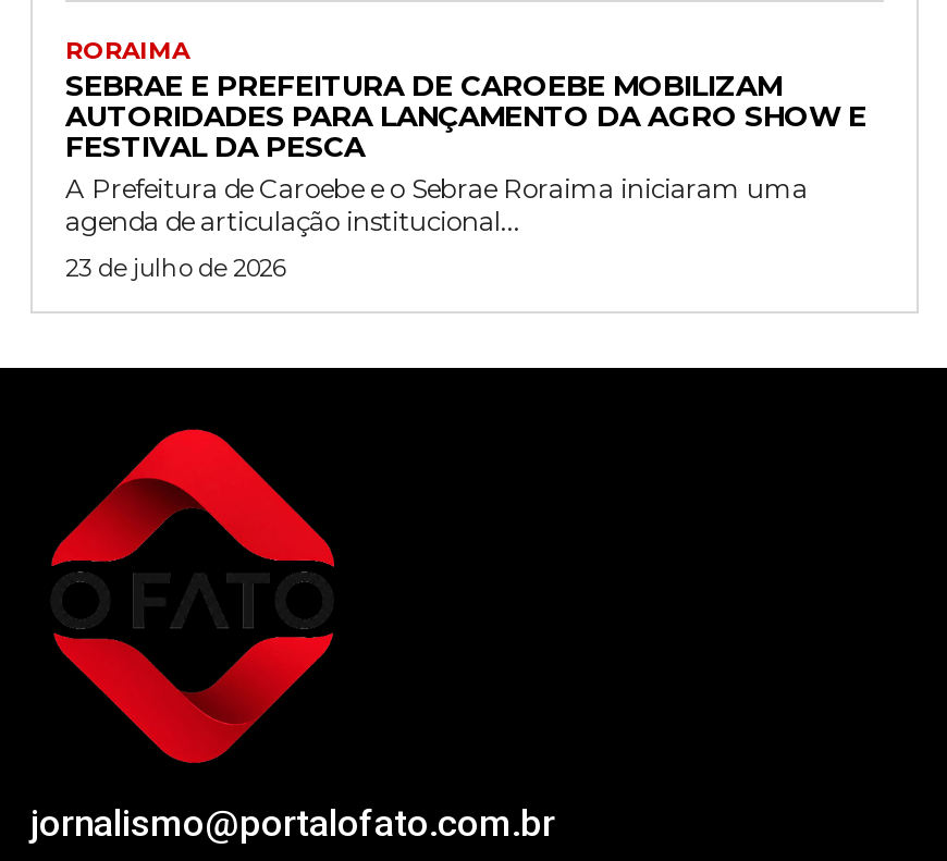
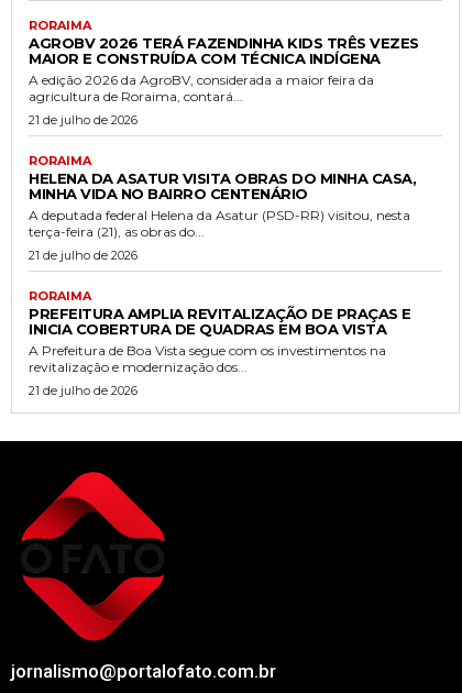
- SEBRAE E PREFEITURA DE CAROEBE MOBILIZAM
- AUTORIDADES PARA LANÇAMENTO DA AGRO SHOW E
- FESTIVAL DA PESCA
- A Prefeitura de Caroebe e o Sebrae Roraima iniciaram uma
- agenda de articulação institucional...
- 23 de julho de 2026
+ AGROBV 2026 TERÁ FAZENDINHA KIDS TRÊS VEZES
+ MAIOR E CONSTRUÍDA COM TÉCNICA INDÍGENA
+ A edição 2026 da AgroBV, considerada a maior feira da
+ agricultura de Roraima, contará...
+ 21 de julho de 2026
+ RORAIMA
+ HELENA DA ASATUR VISITA OBRAS DO MINHA CASA,
+ MINHA VIDA NO BAIRRO CENTENÁRIO
+ A deputada federal Helena da Asatur (PSD-RR) visitou, nesta
+ terça-feira (21), as obras do...
+ 21 de julho de 2026
+ RORAIMA
+ PREFEITURA AMPLIA REVITALIZAÇÃO DE PRAÇAS E
+ INICIA COBERTURA DE QUADRAS EM BOA VISTA
+ A Prefeitura de Boa Vista segue com os investimentos na
+ revitalização e modernização dos...
+ 21 de julho de 2026
